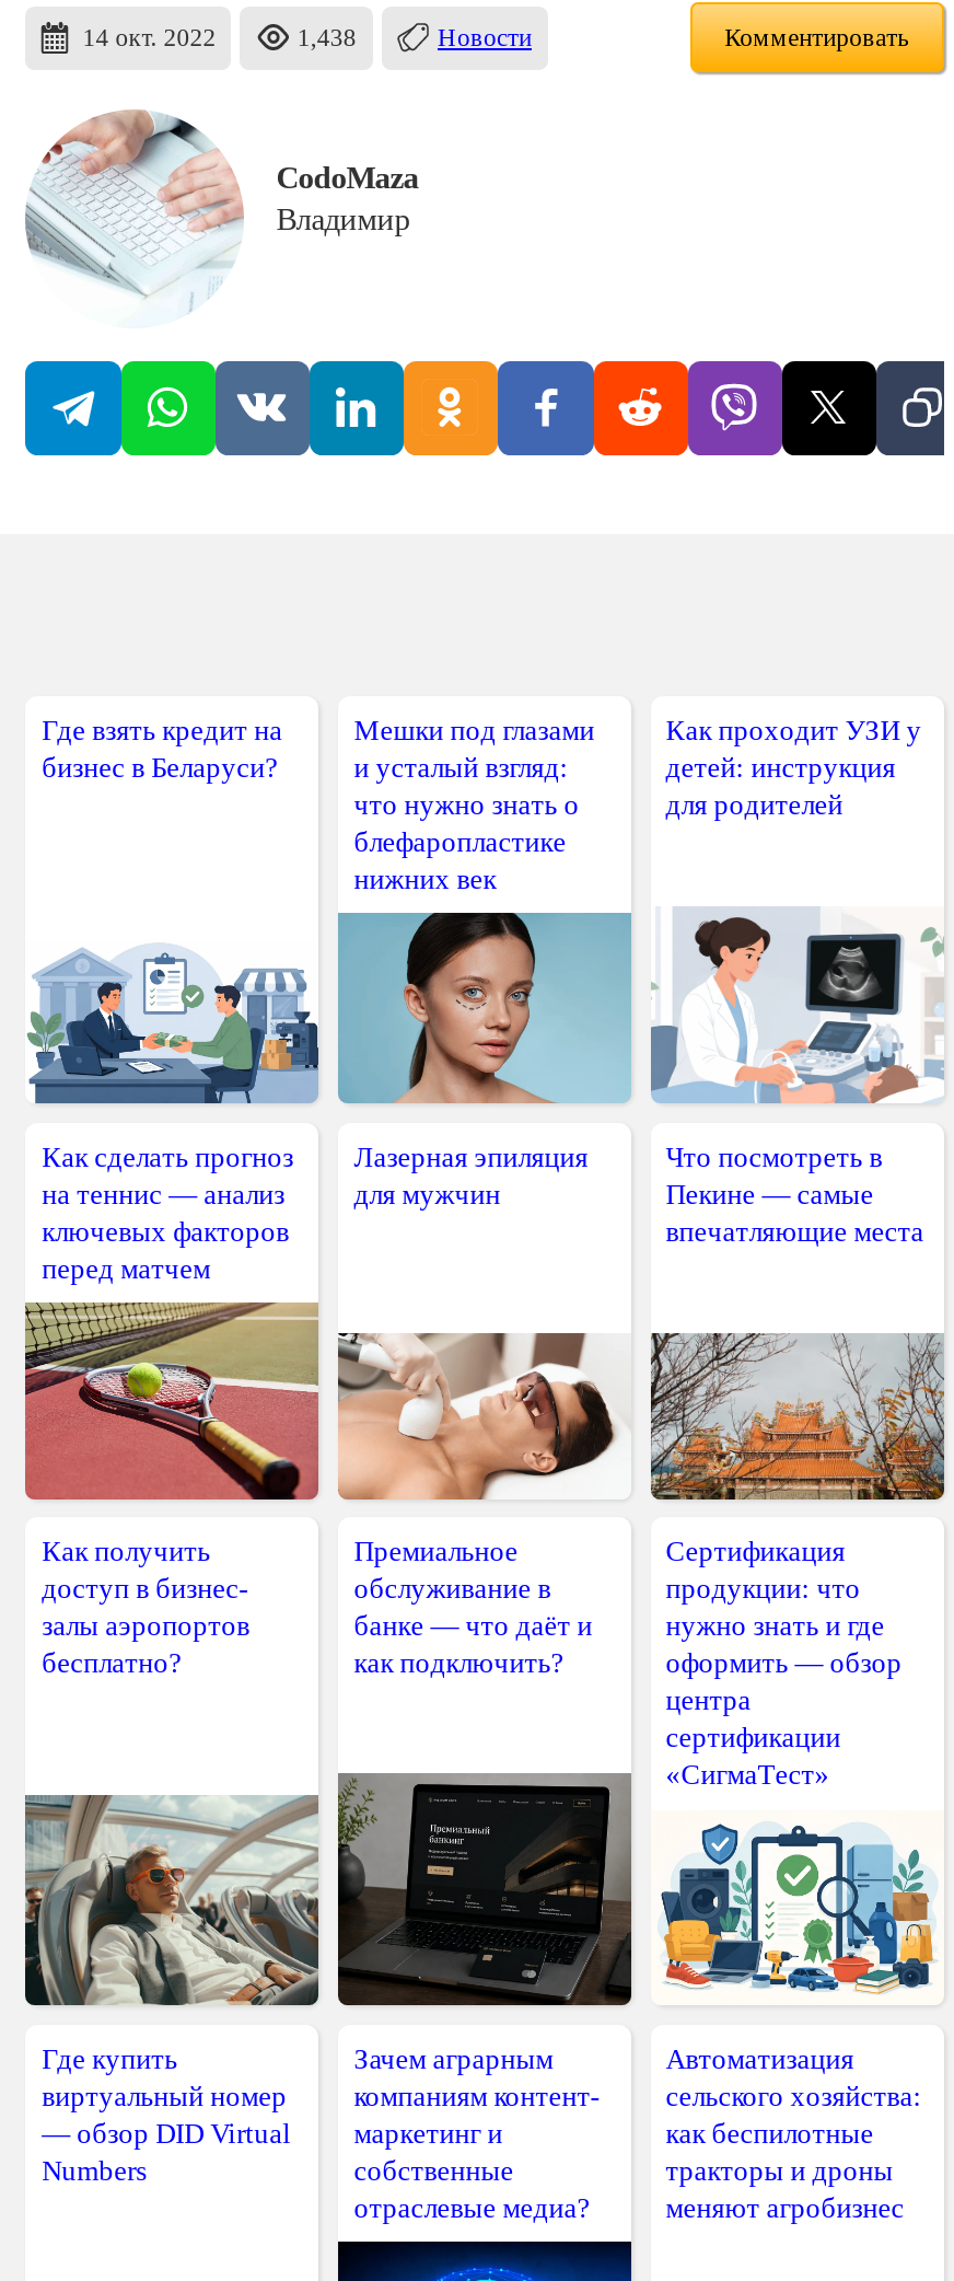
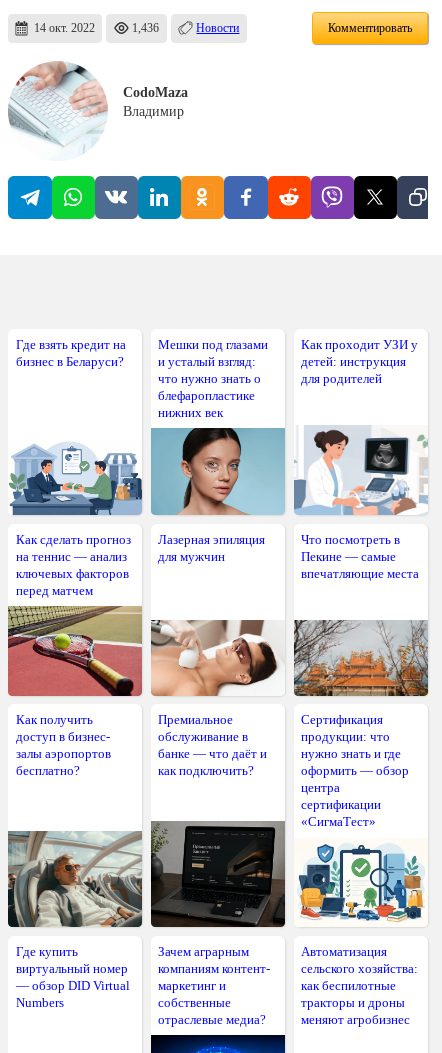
- 1,438
+ 1,436
